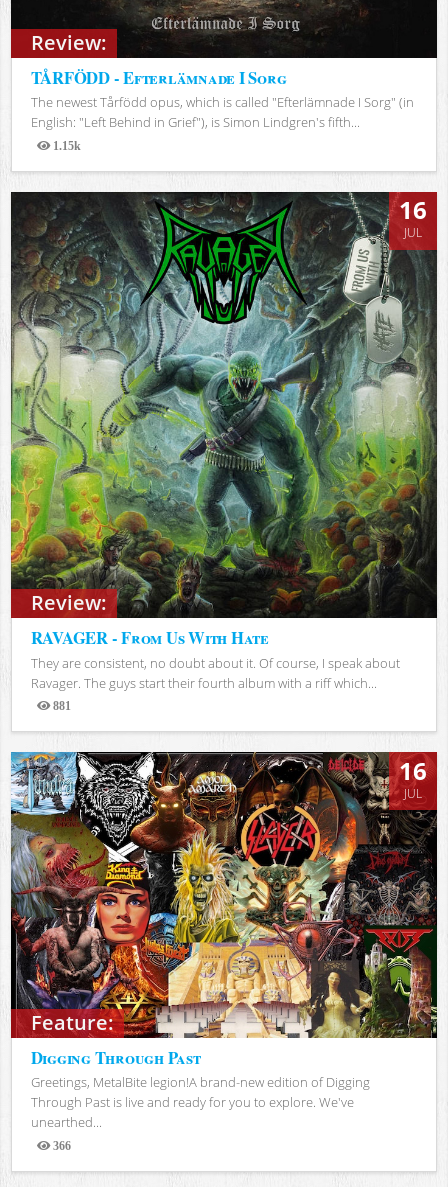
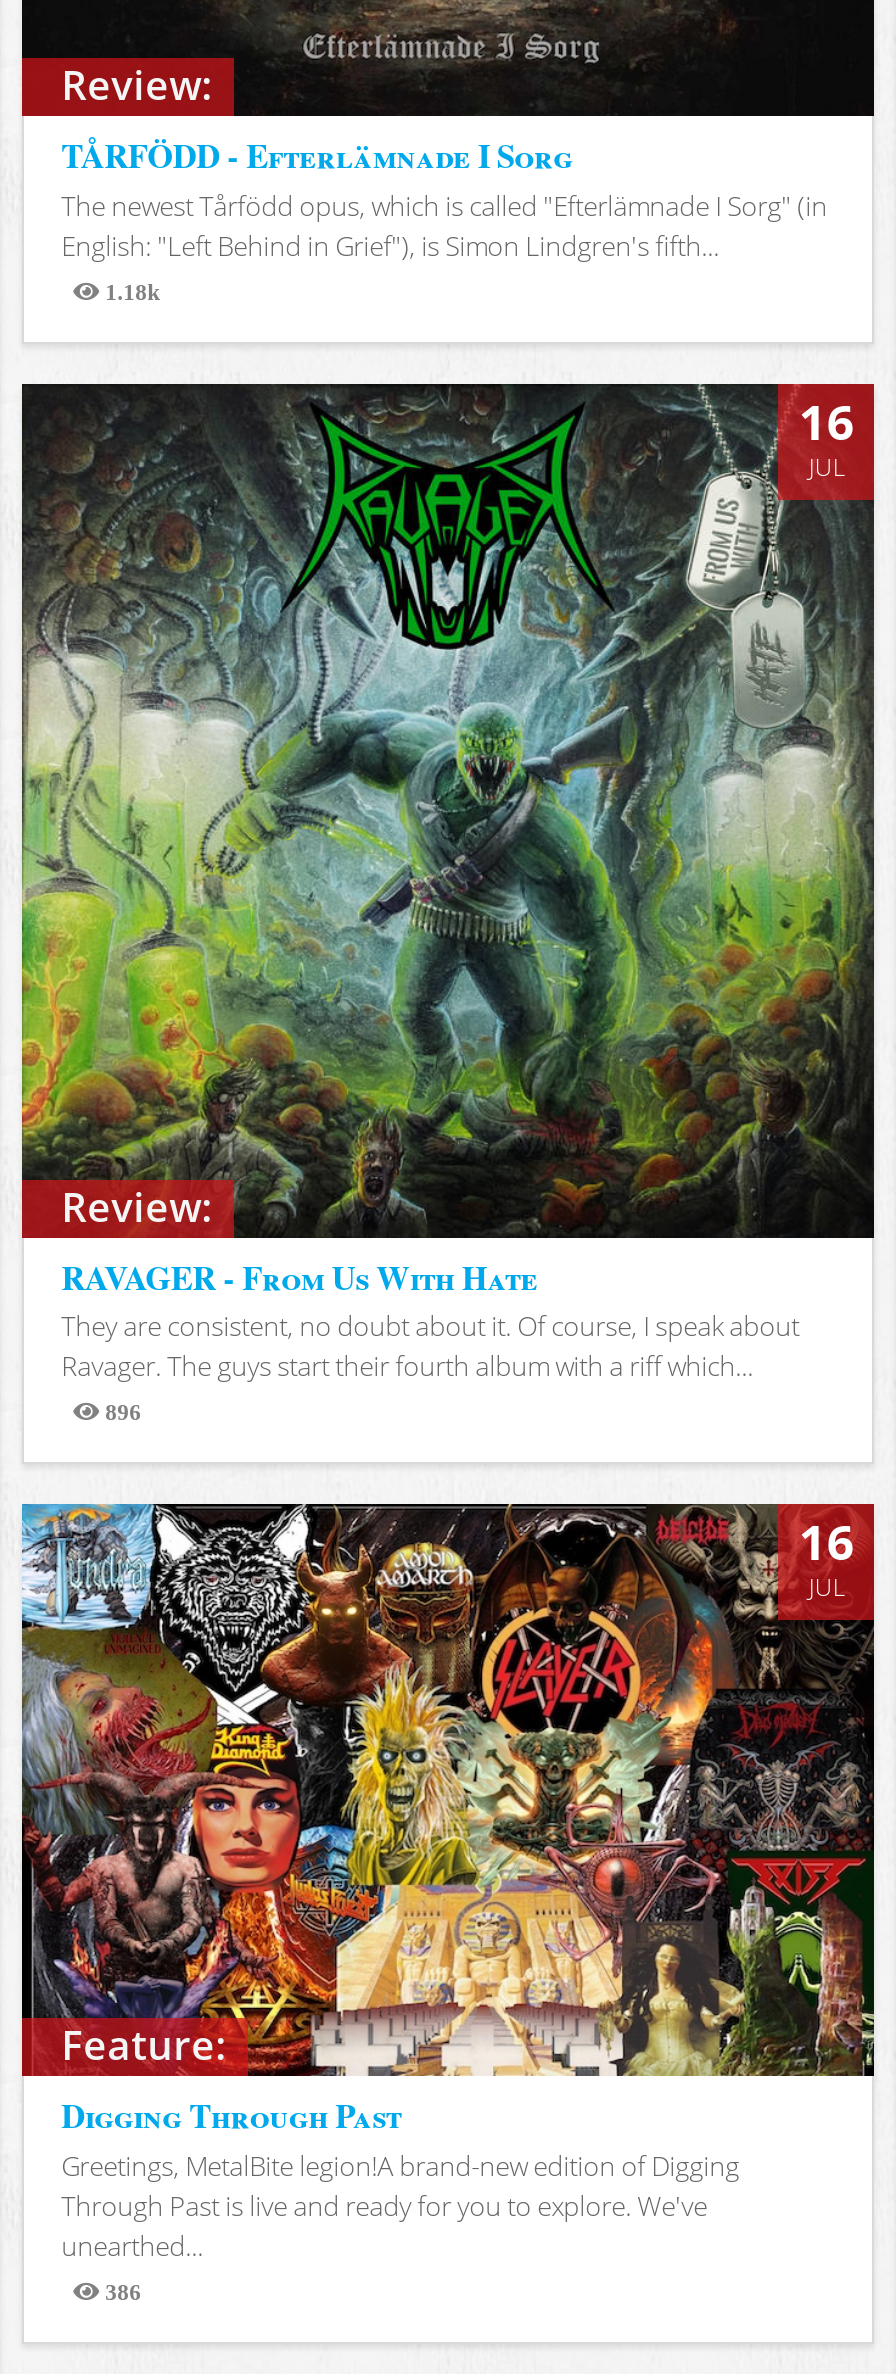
- 1.15k
+ 1.18k

- 881
+ 896

- 366
+ 386
